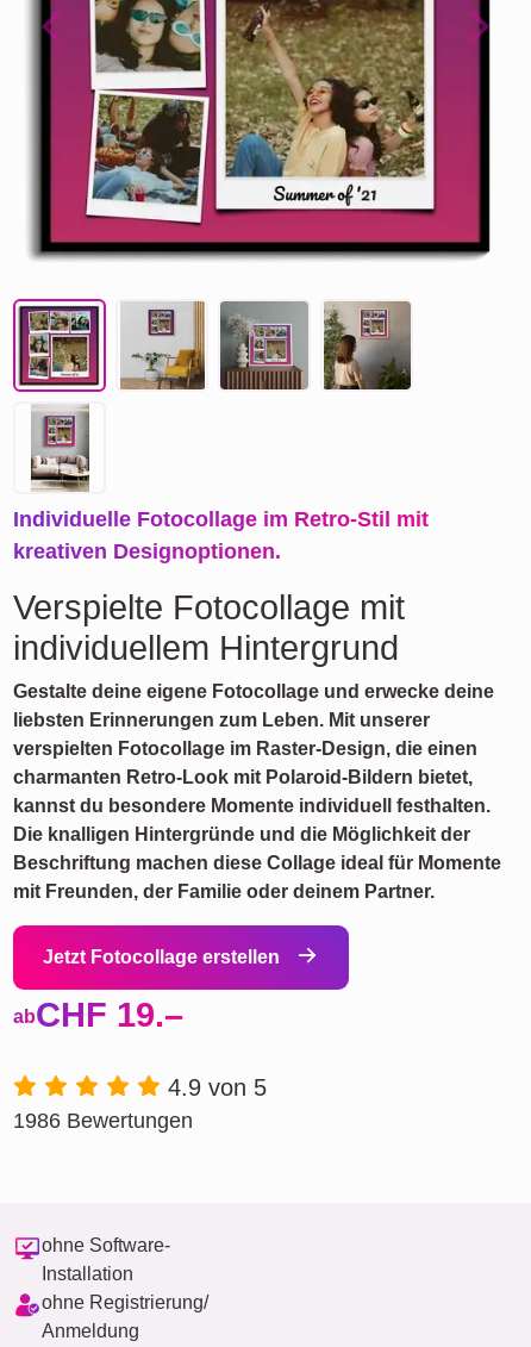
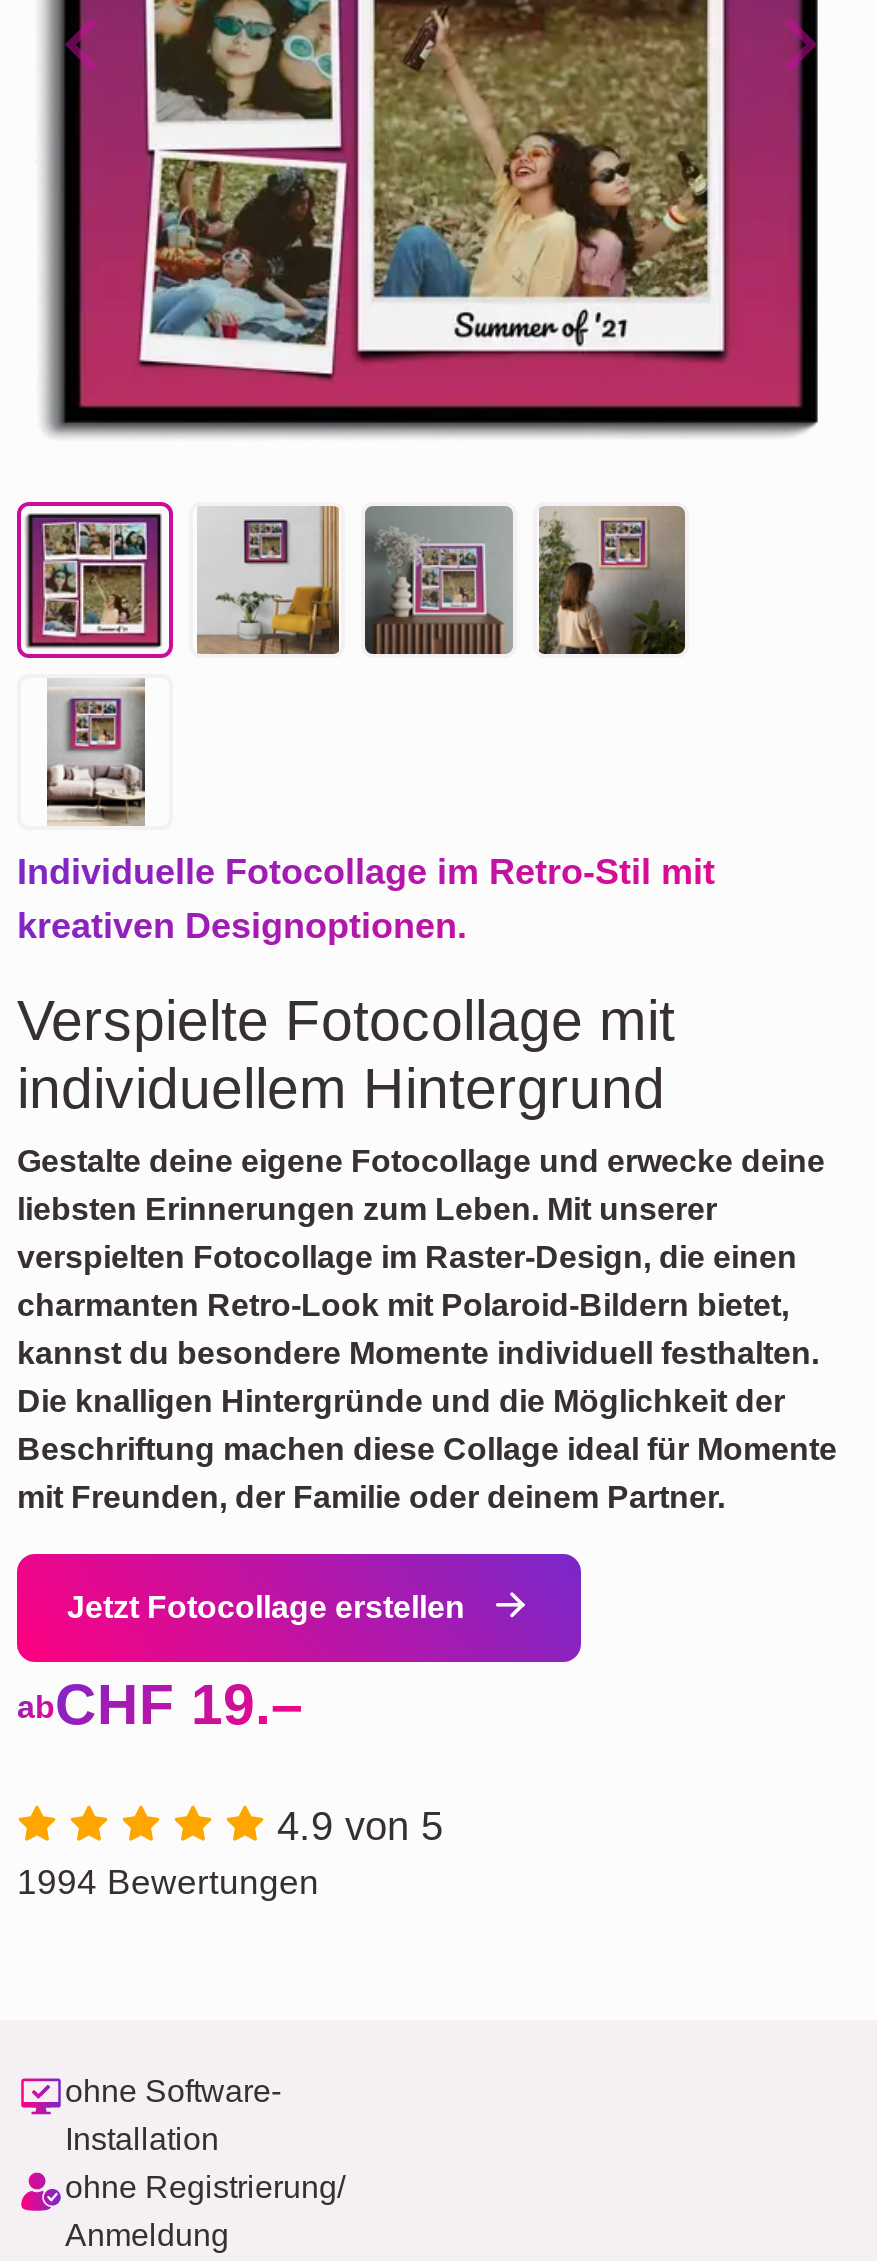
- 1986 Bewertungen
+ 1994 Bewertungen
